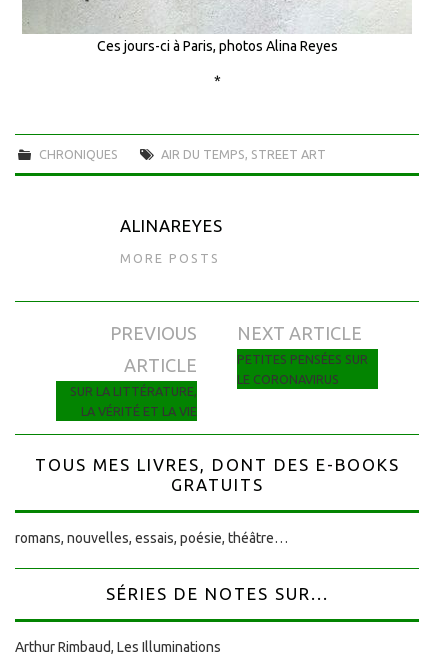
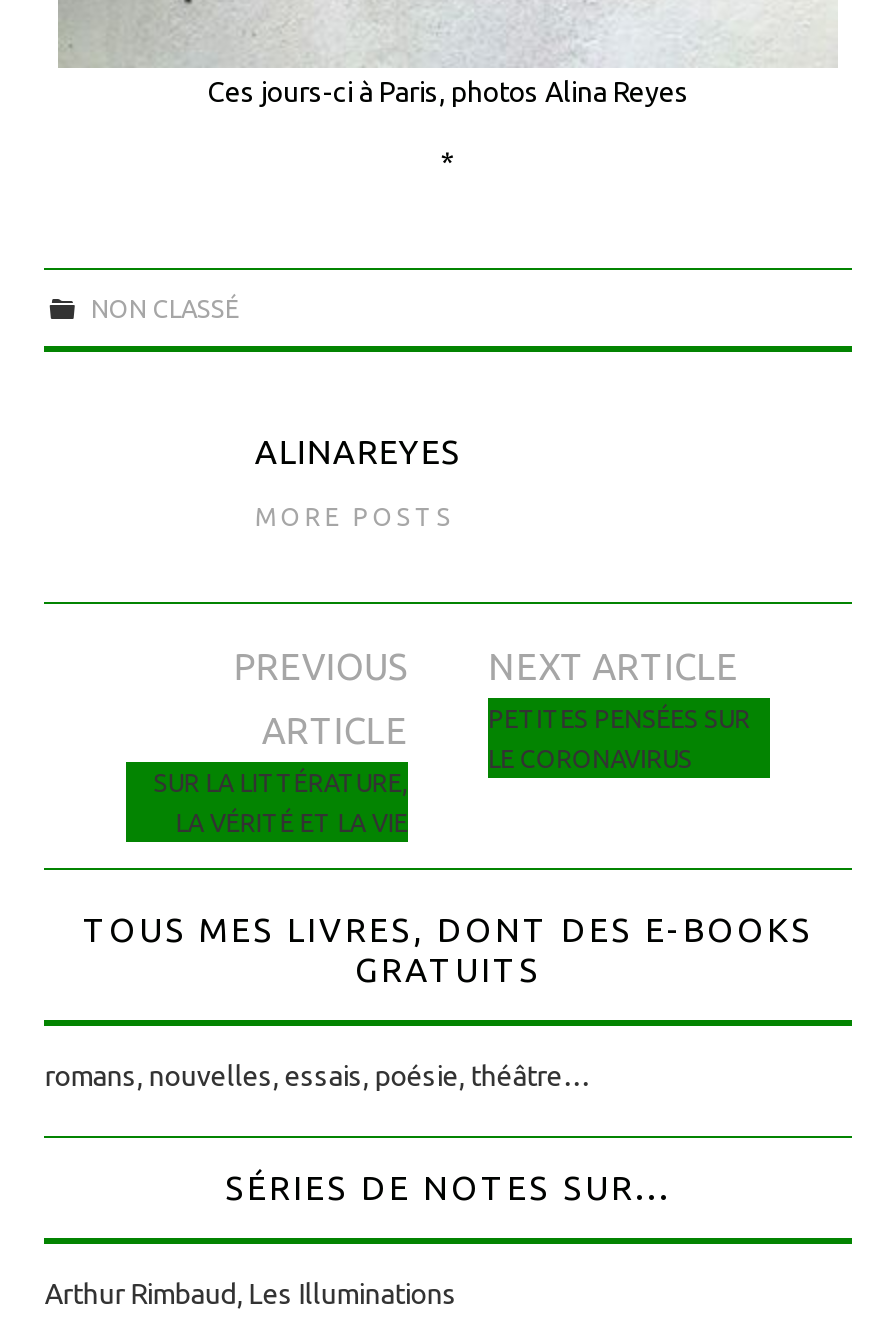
- CHRONIQUES
- AIR DU TEMPS, STREET ART
+ NON CLASSÉ
